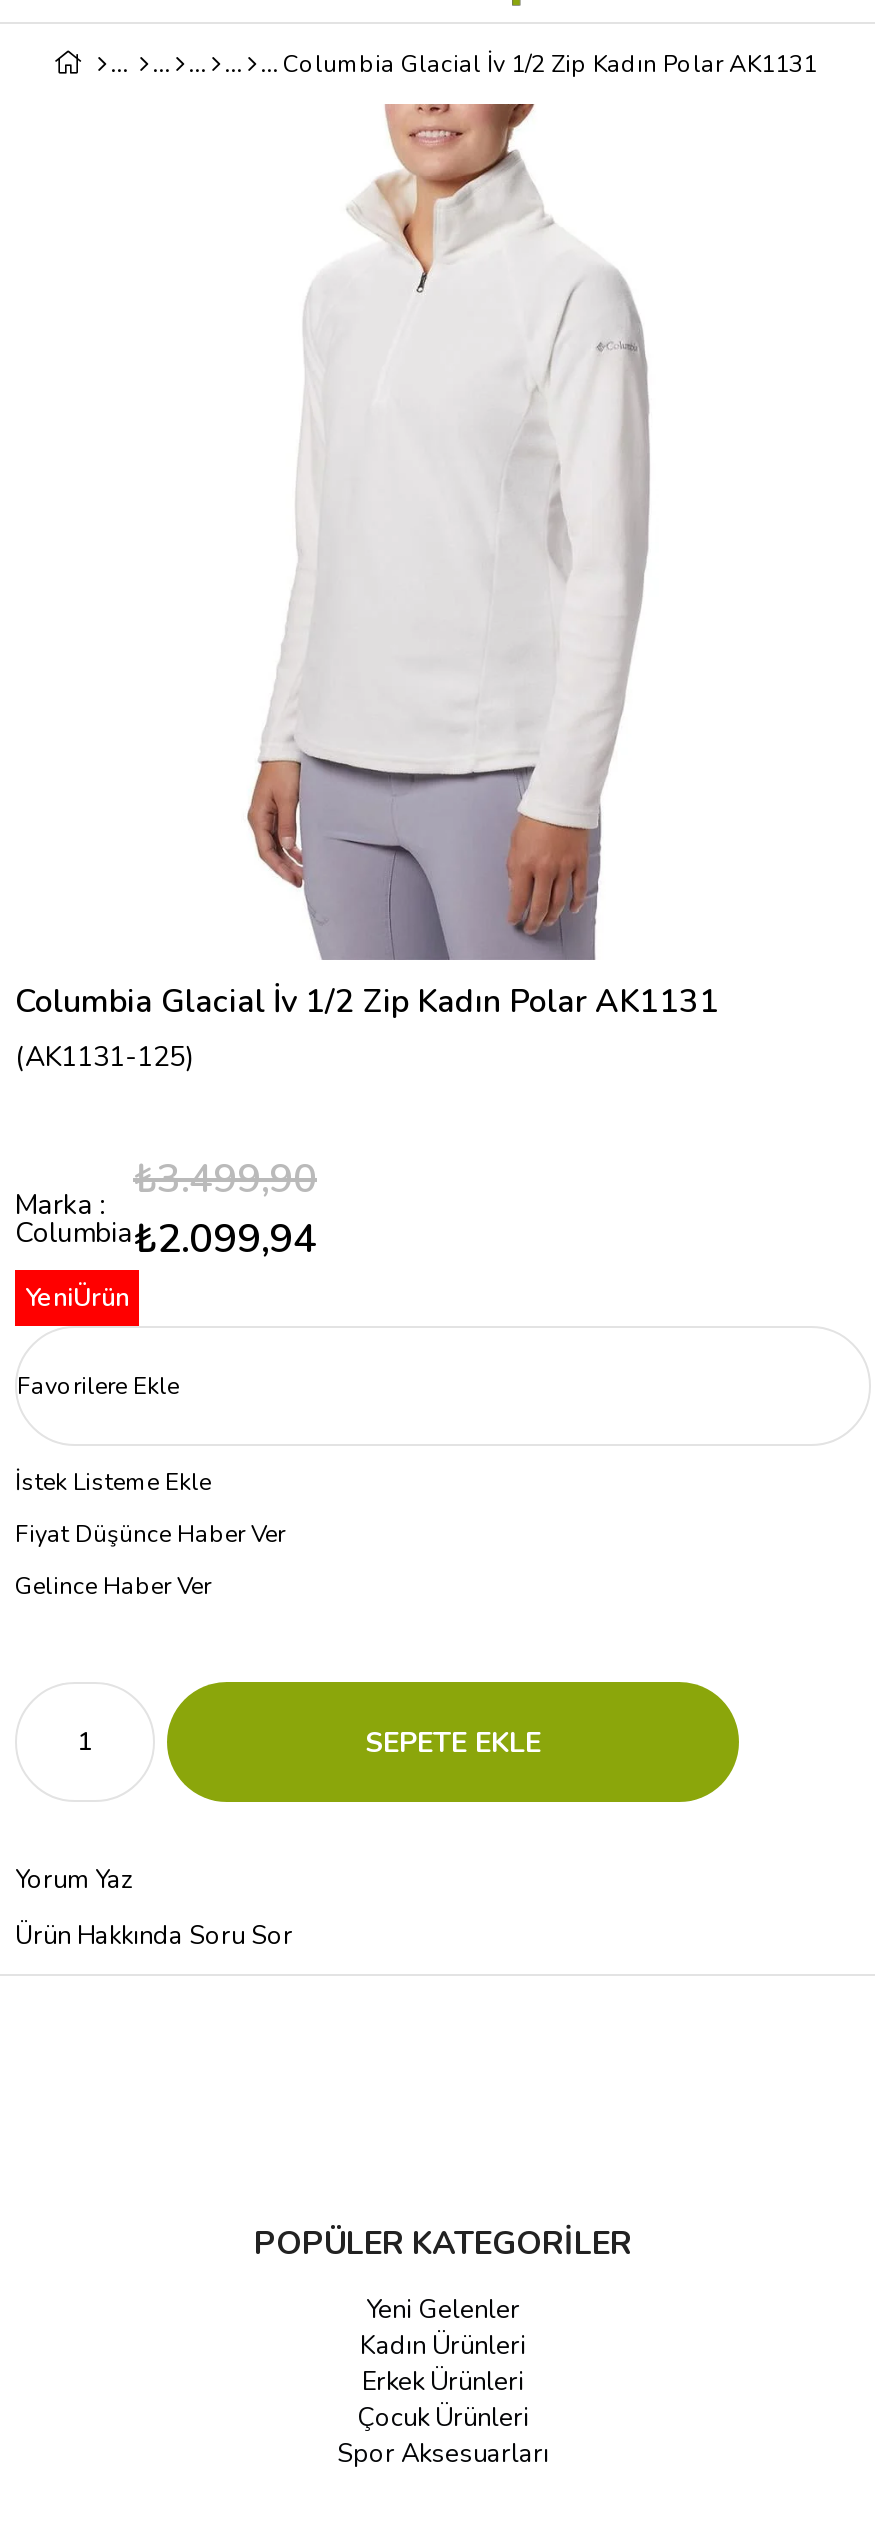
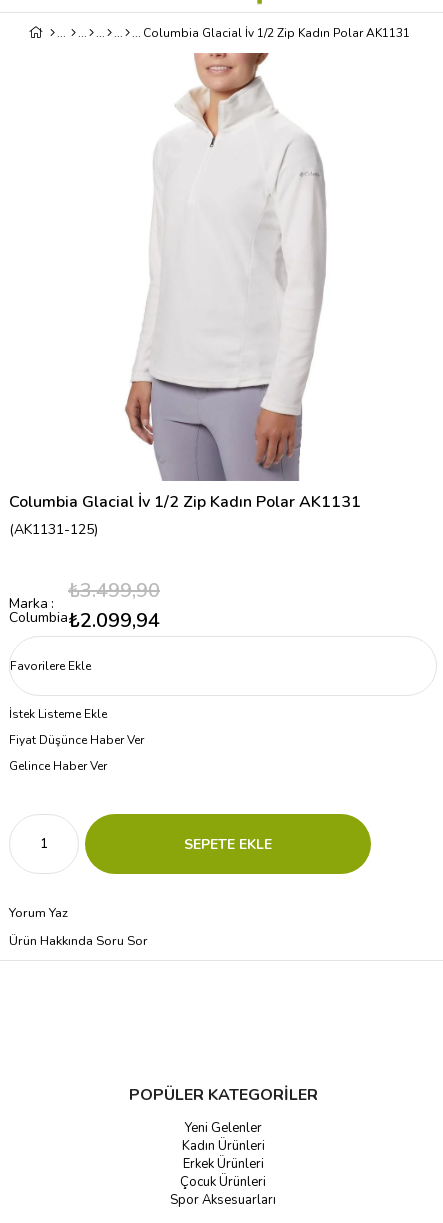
- YeniÜrün
